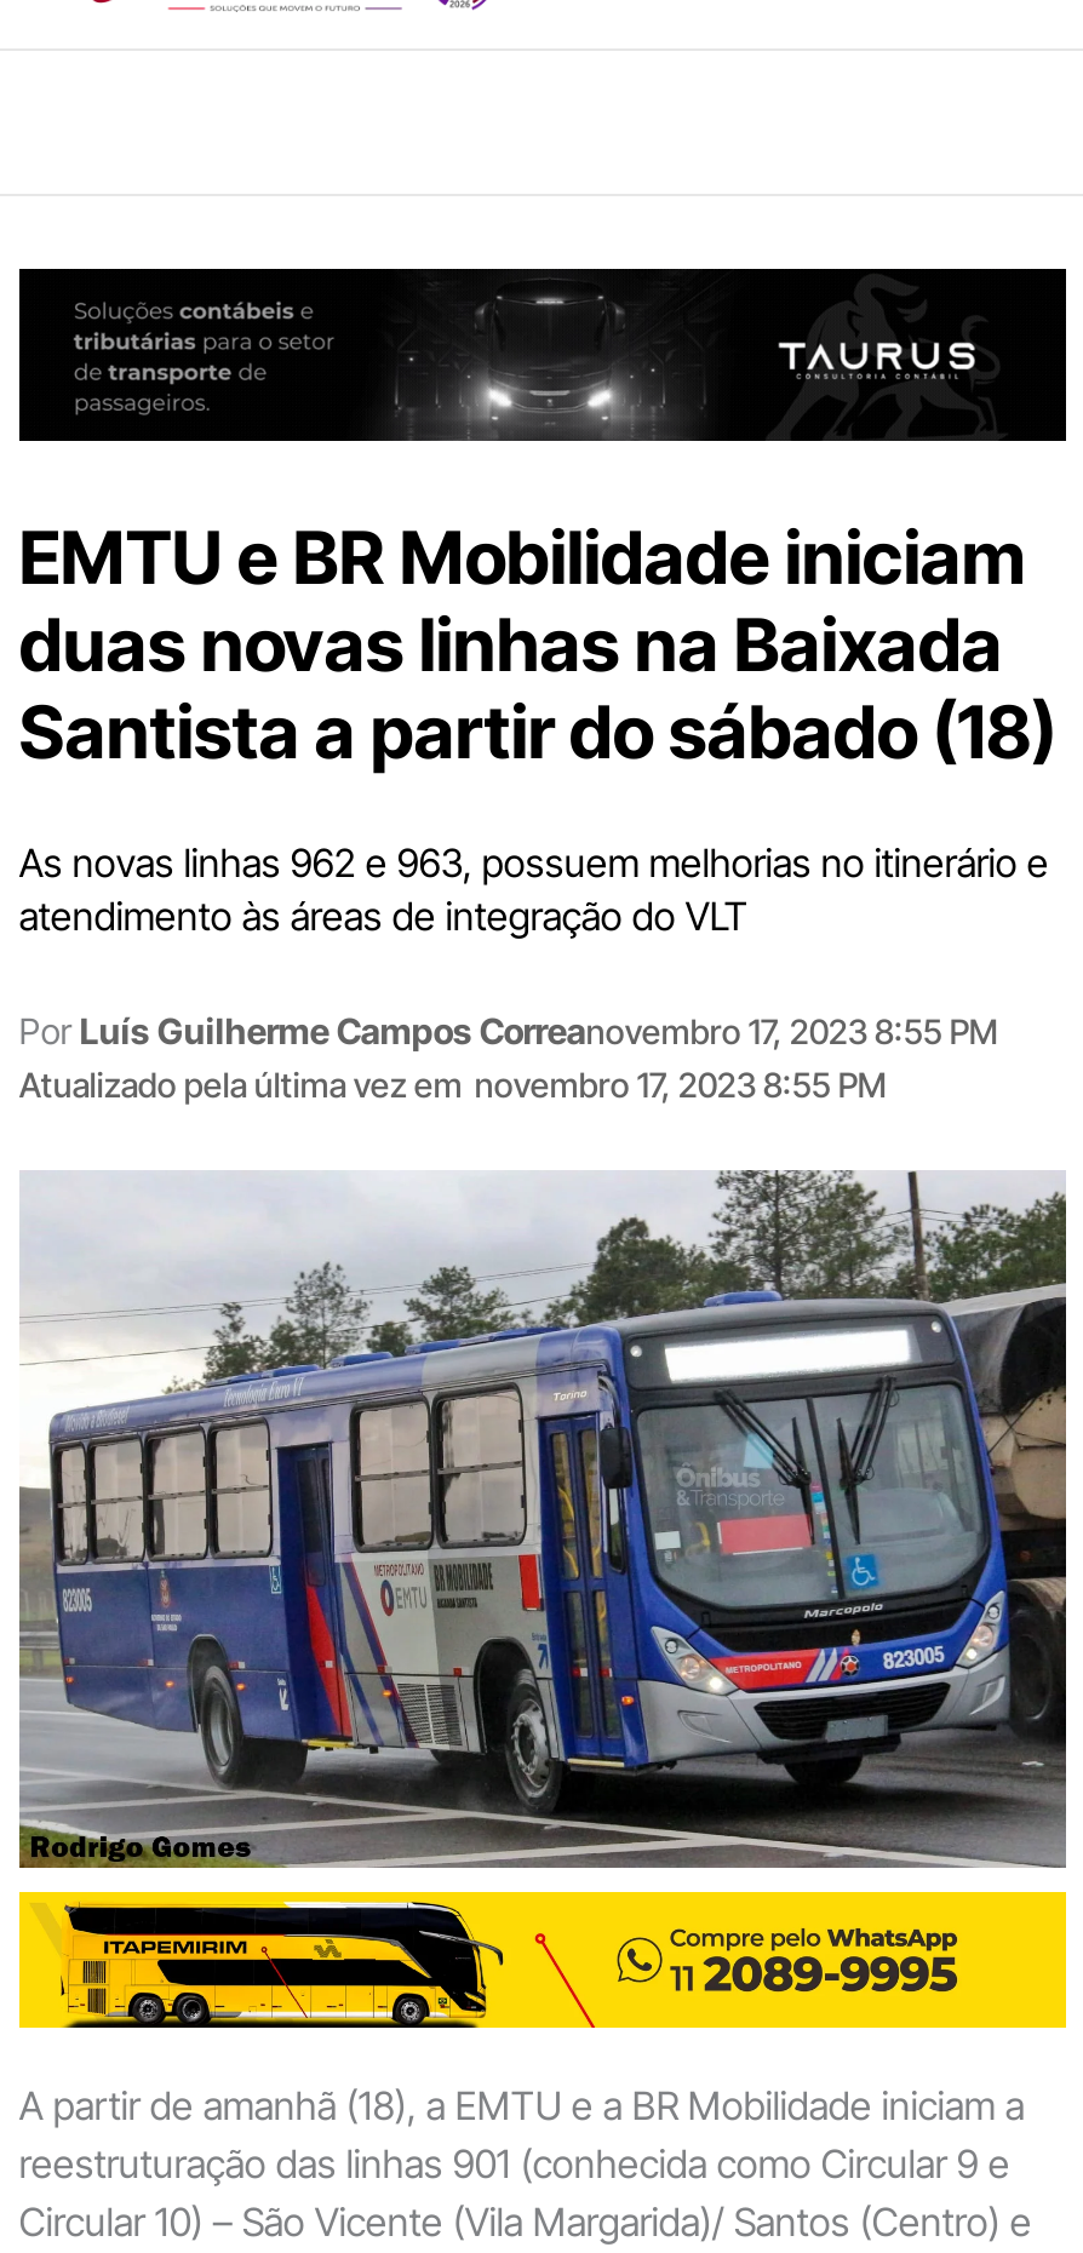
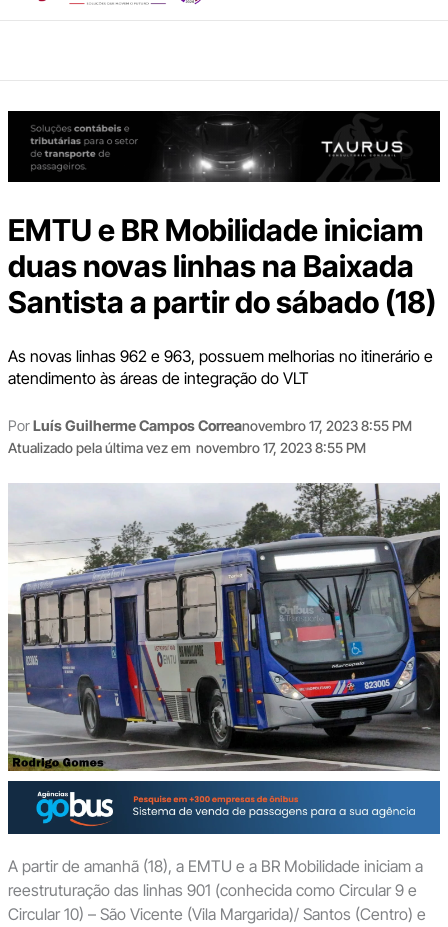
- [image]
+ [image]
